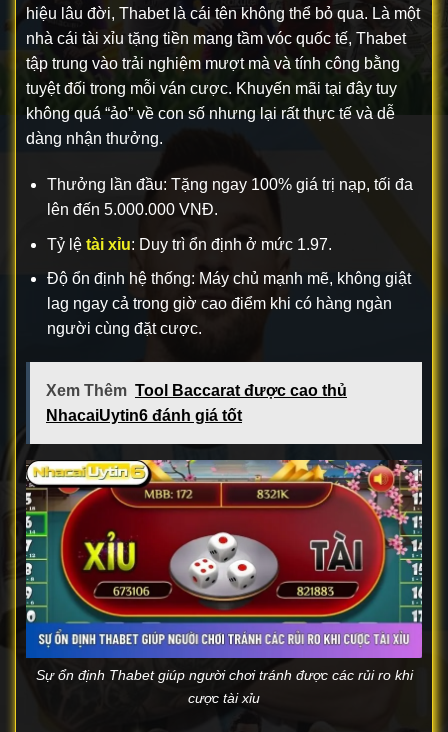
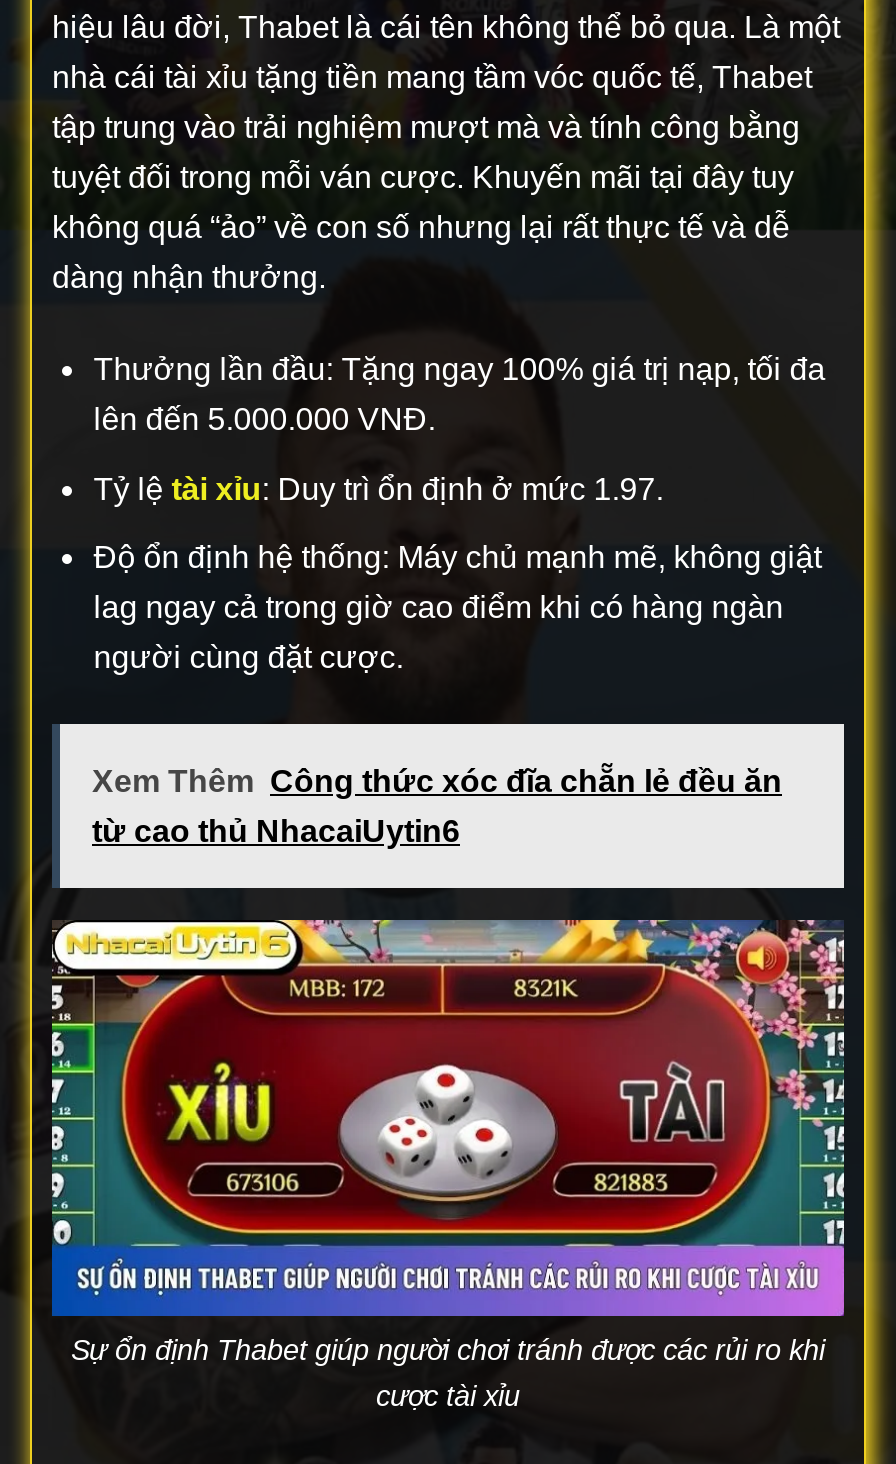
- Xem Thêm Tool Baccarat được cao thủ
+ Xem Thêm Công thức xóc đĩa chẵn lẻ đều ăn

- NhacaiUytin6 đánh giá tốt
+ từ cao thủ NhacaiUytin6
